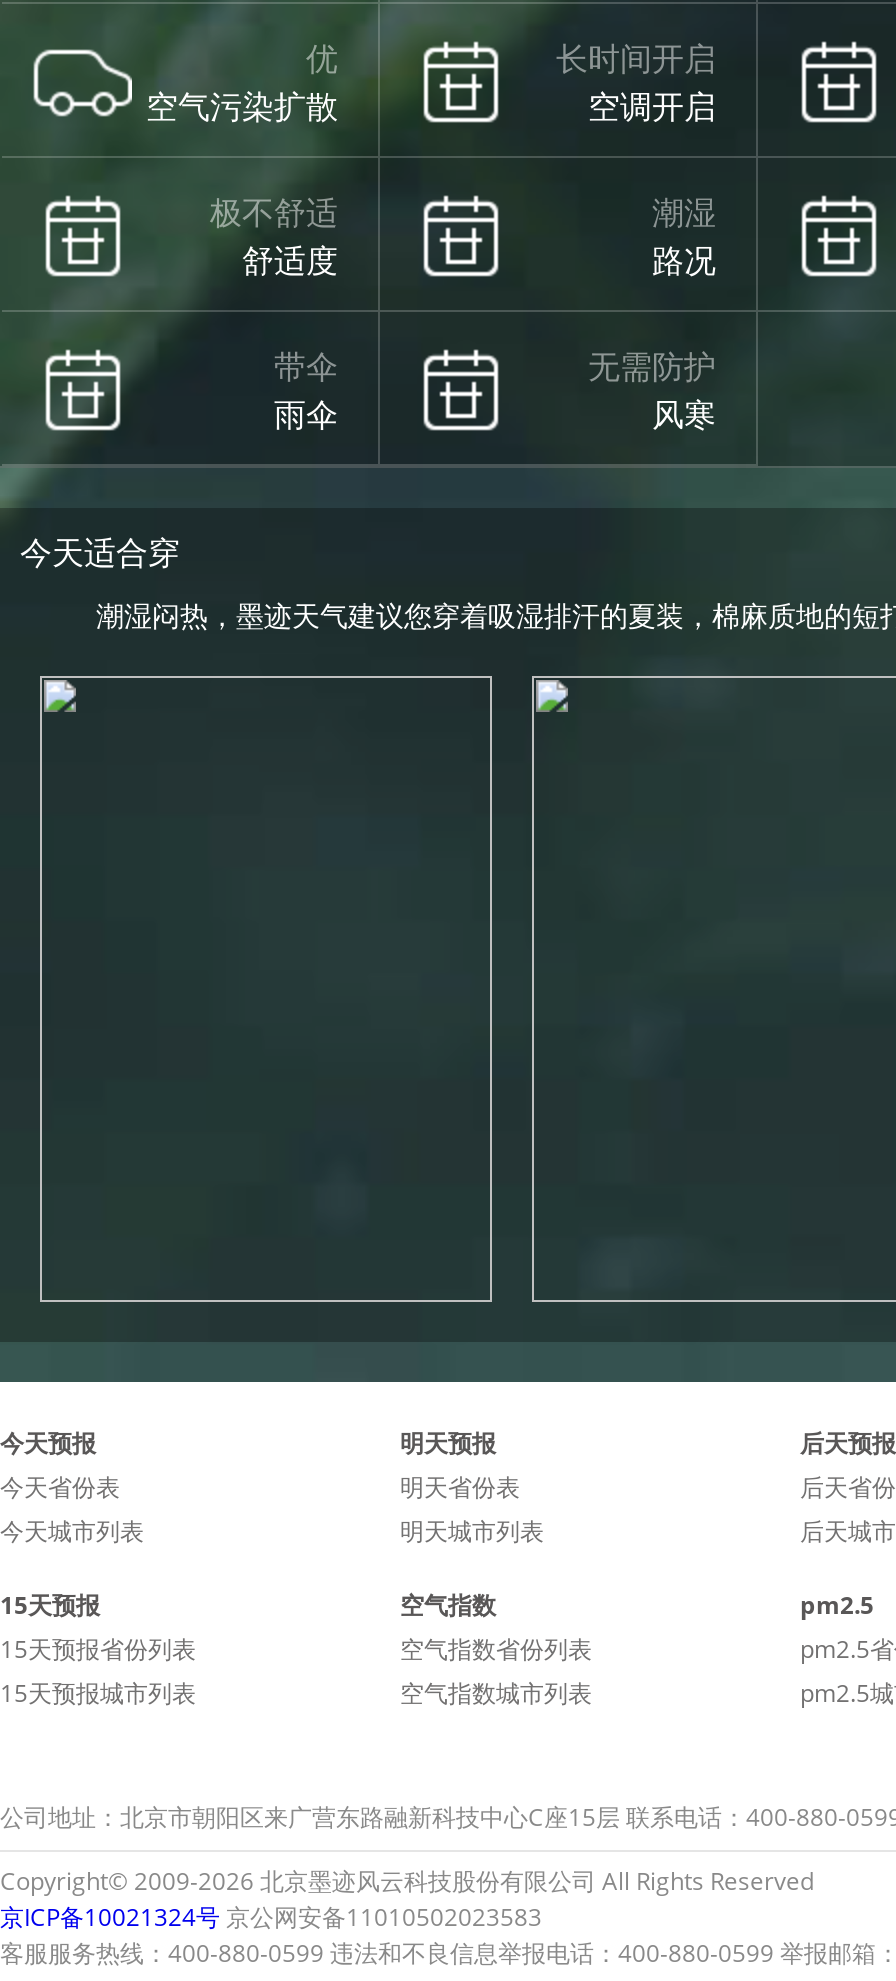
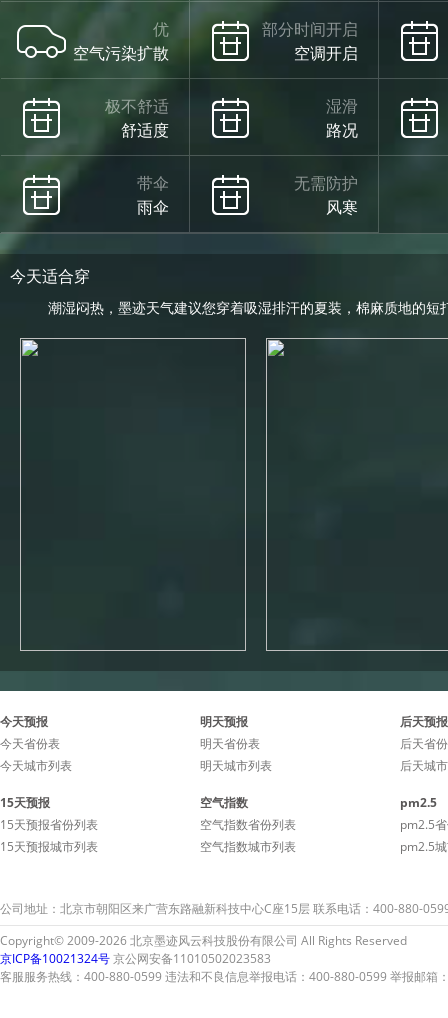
- 长时间开启
+ 部分时间开启

- 潮湿
+ 湿滑
